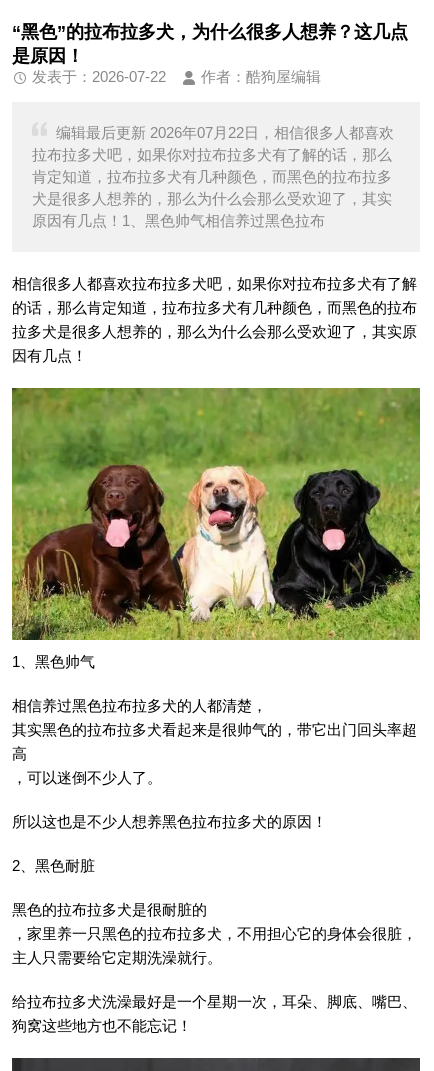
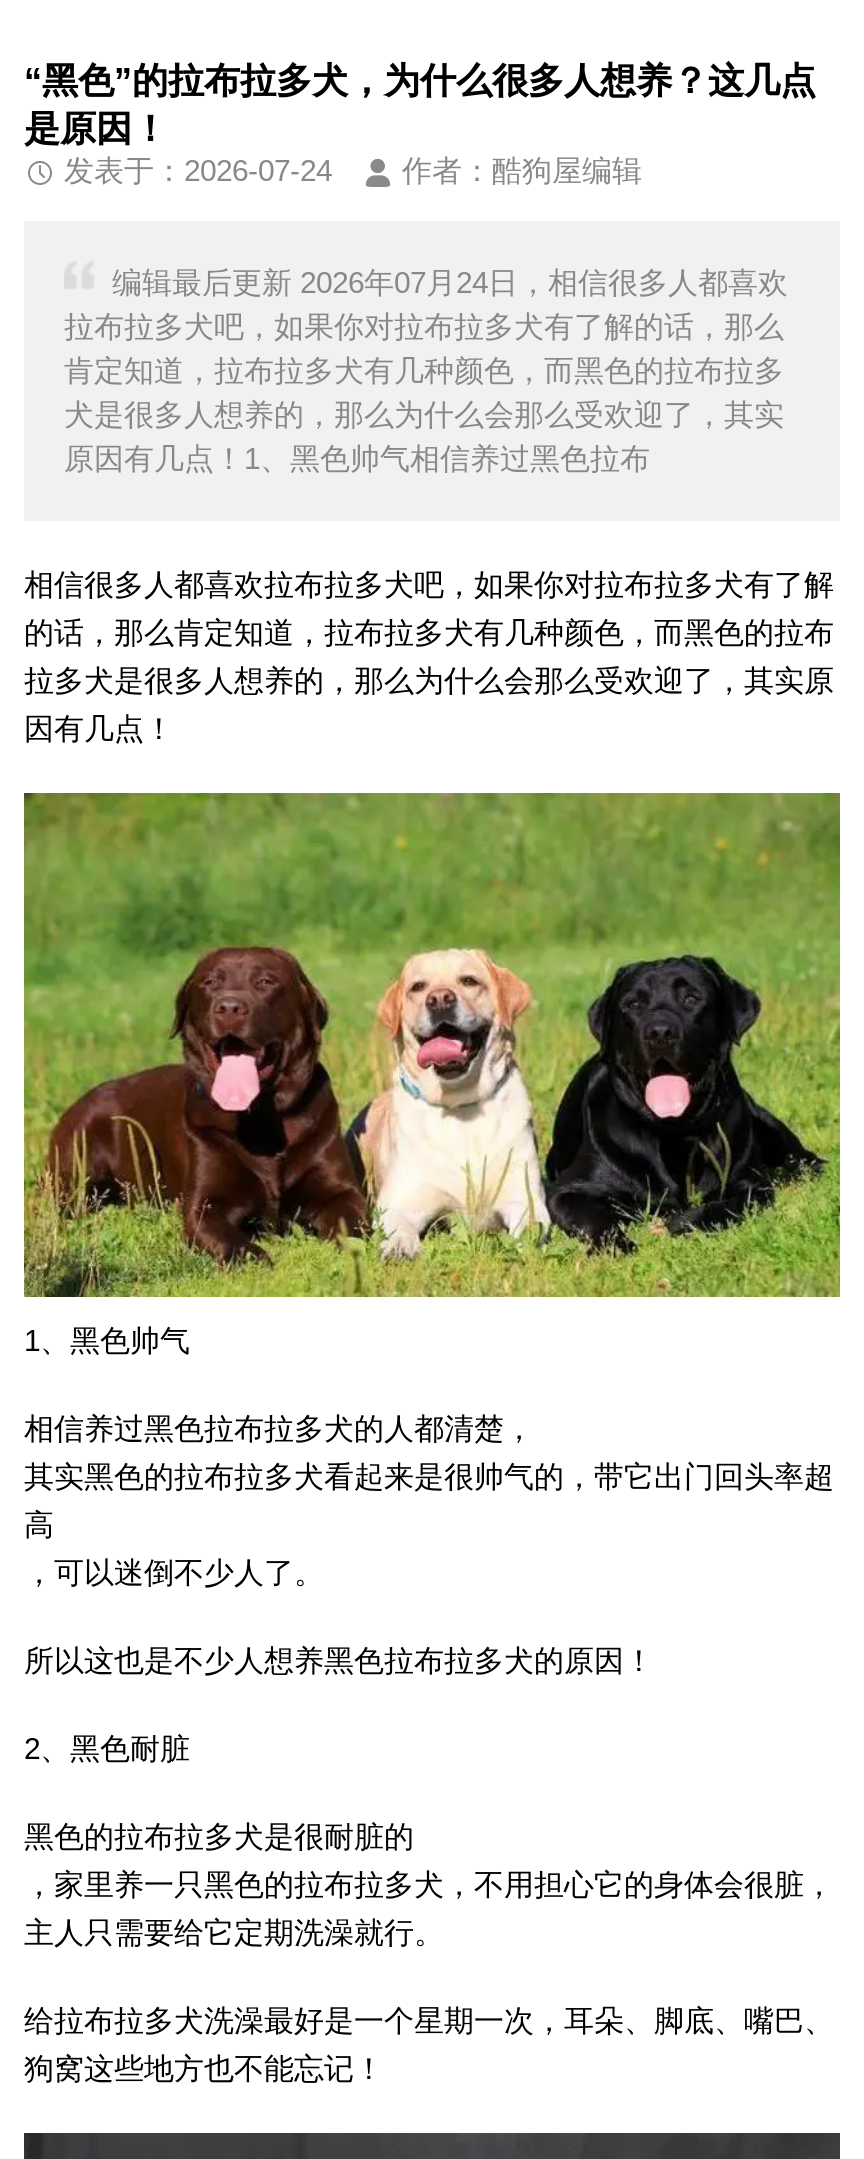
- 发表于：2026-07-22
+ 发表于：2026-07-24

- 编辑最后更新 2026年07月22日，相信很多人都喜欢
+ 编辑最后更新 2026年07月24日，相信很多人都喜欢
